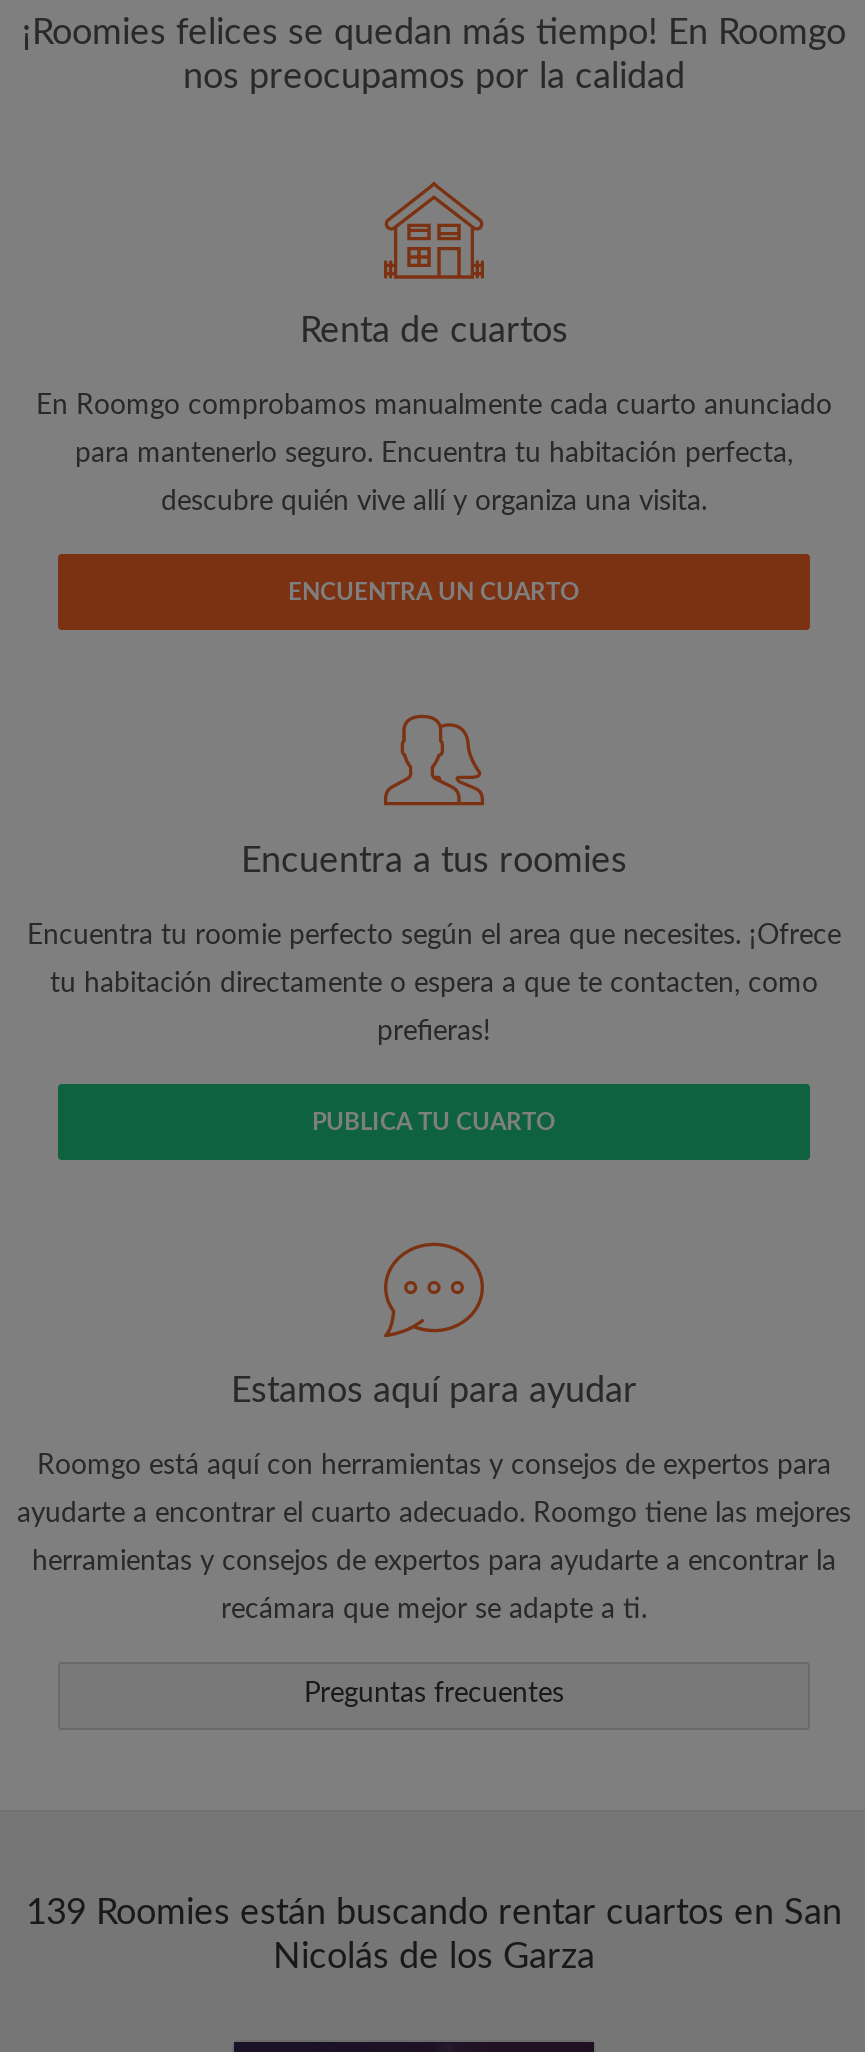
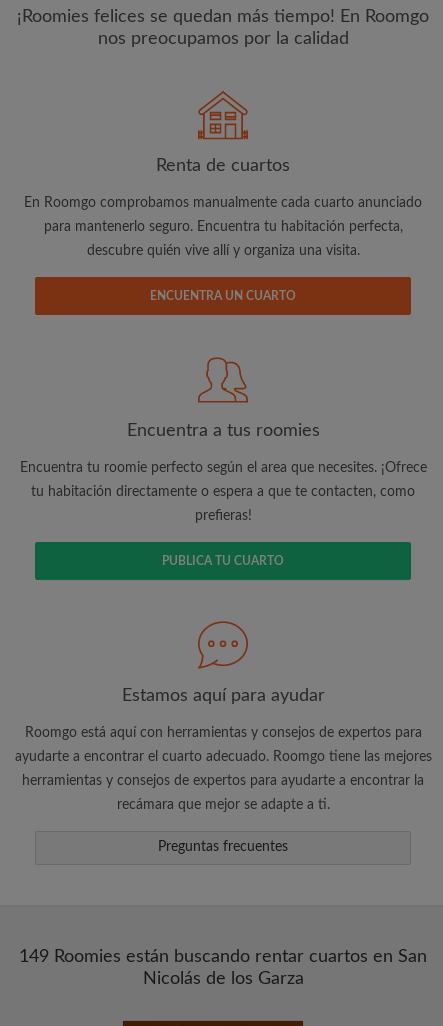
- 139 Roomies están buscando rentar cuartos en San
+ 149 Roomies están buscando rentar cuartos en San
